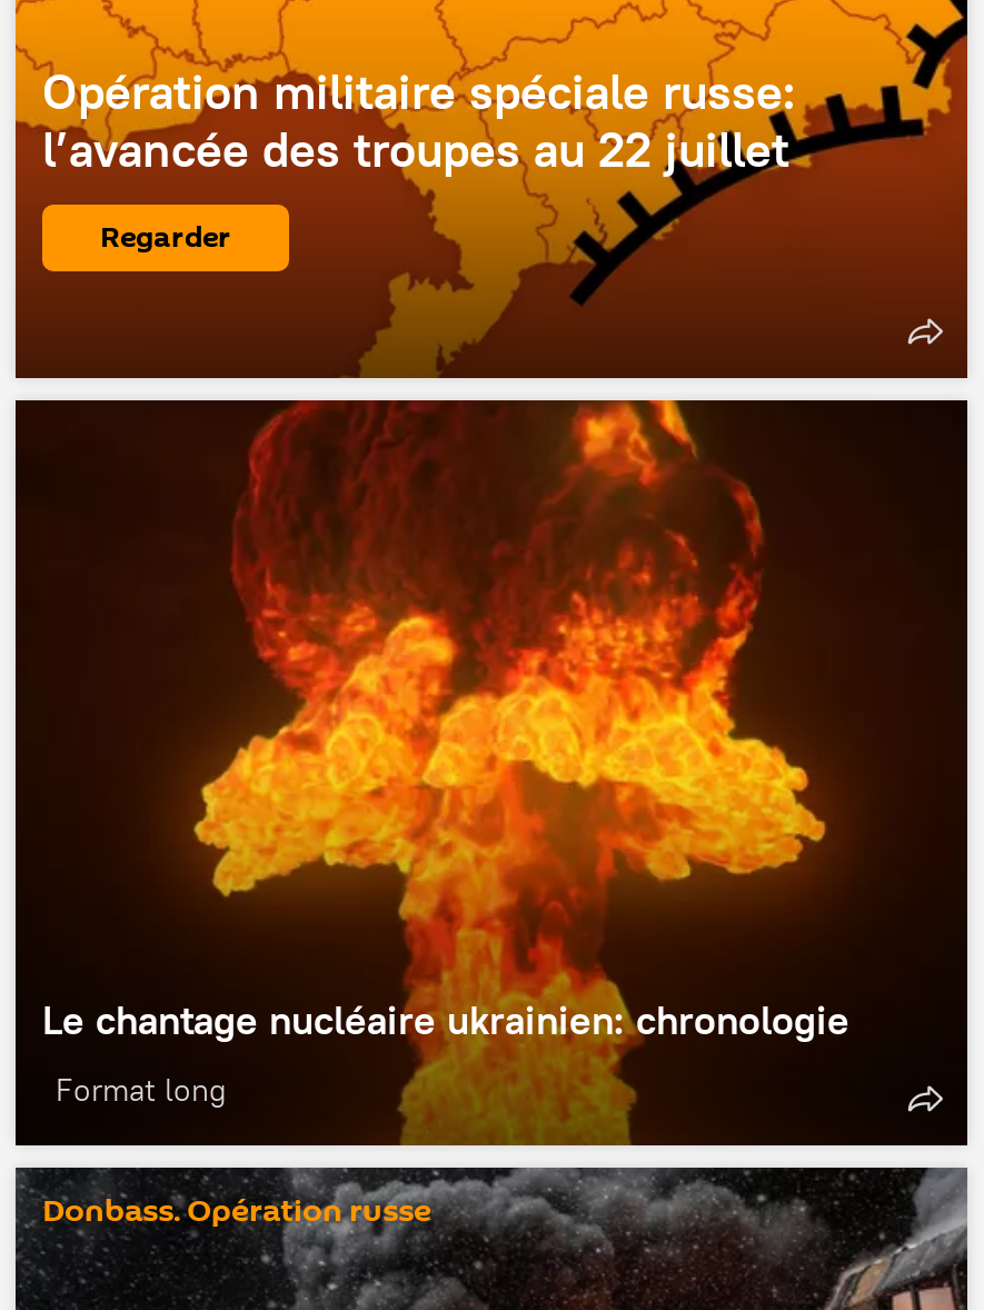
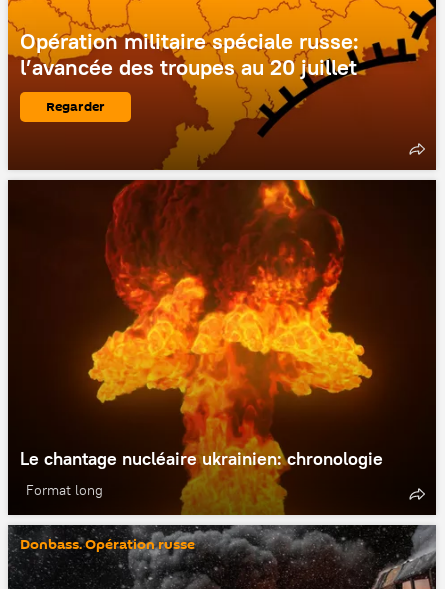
- l’avancée des troupes au 22 juillet
+ l’avancée des troupes au 20 juillet
